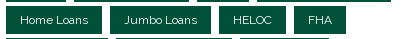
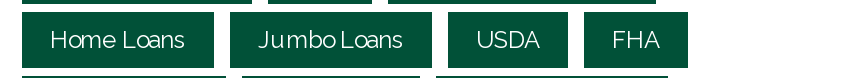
- HELOC
+ USDA
